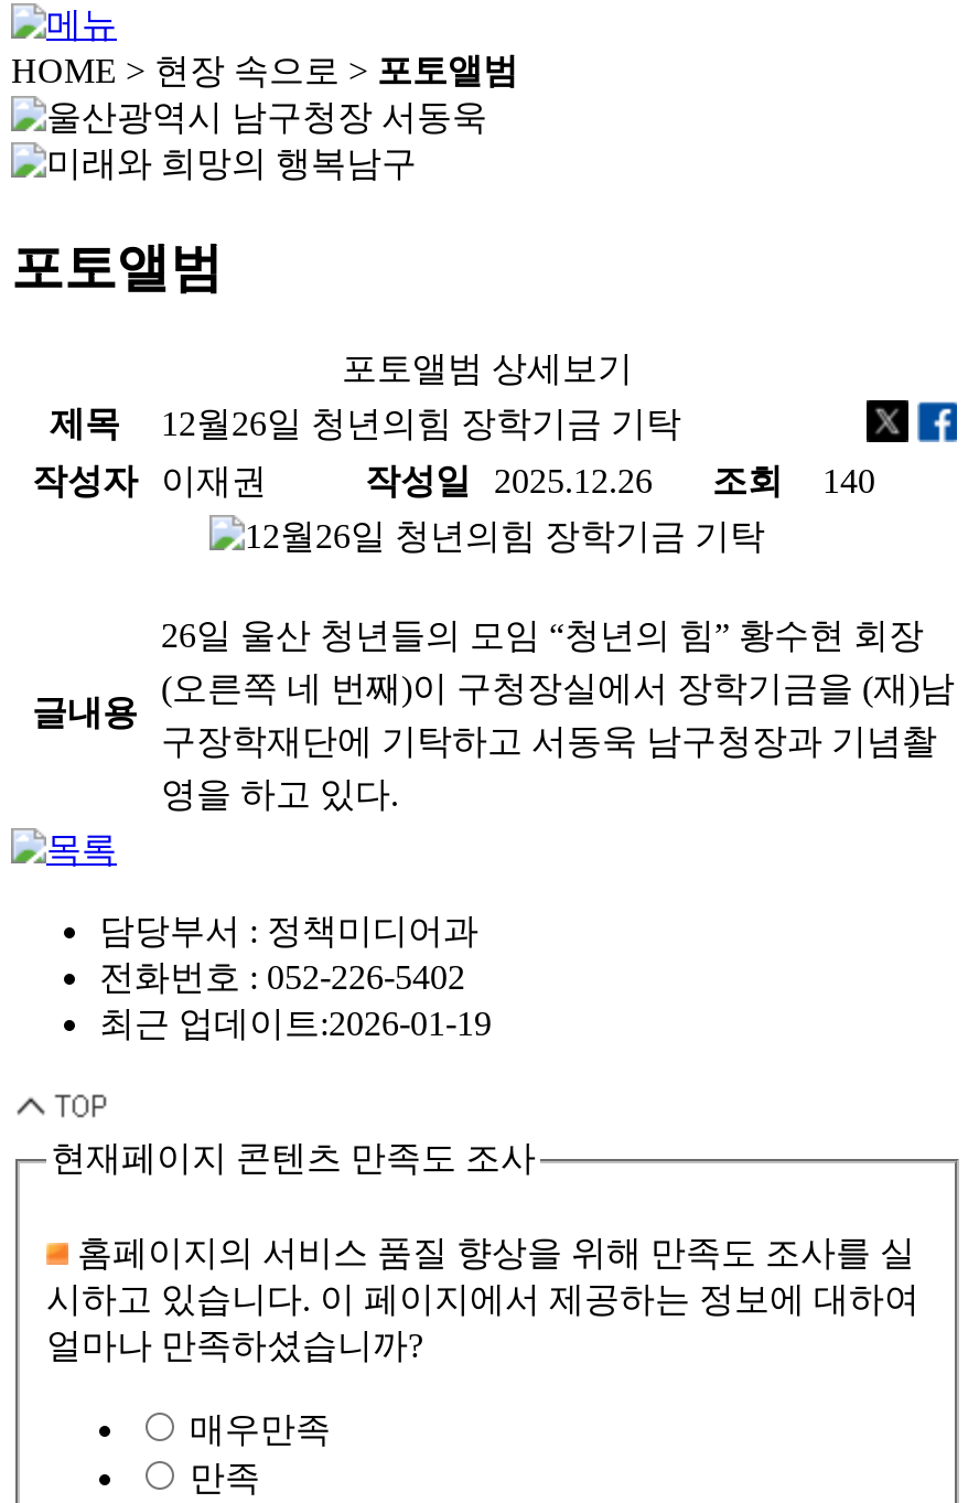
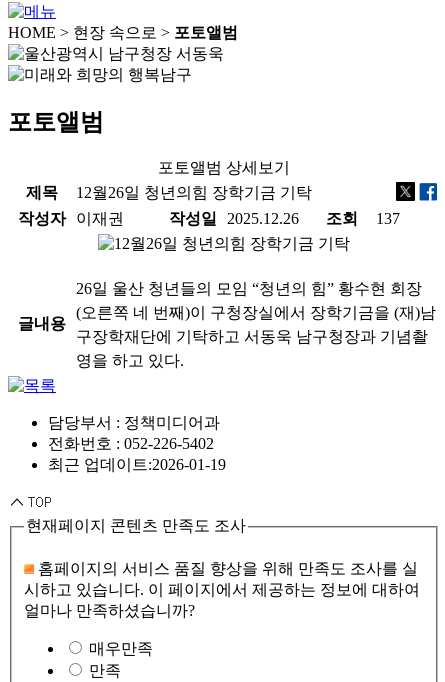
- 작성일 2025.12.26 조회 140
+ 작성일 2025.12.26 조회 137
